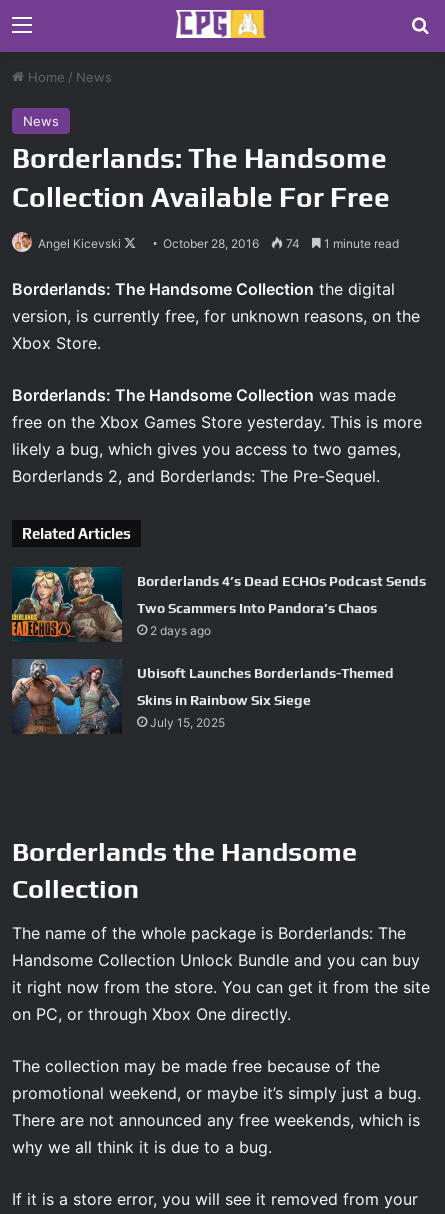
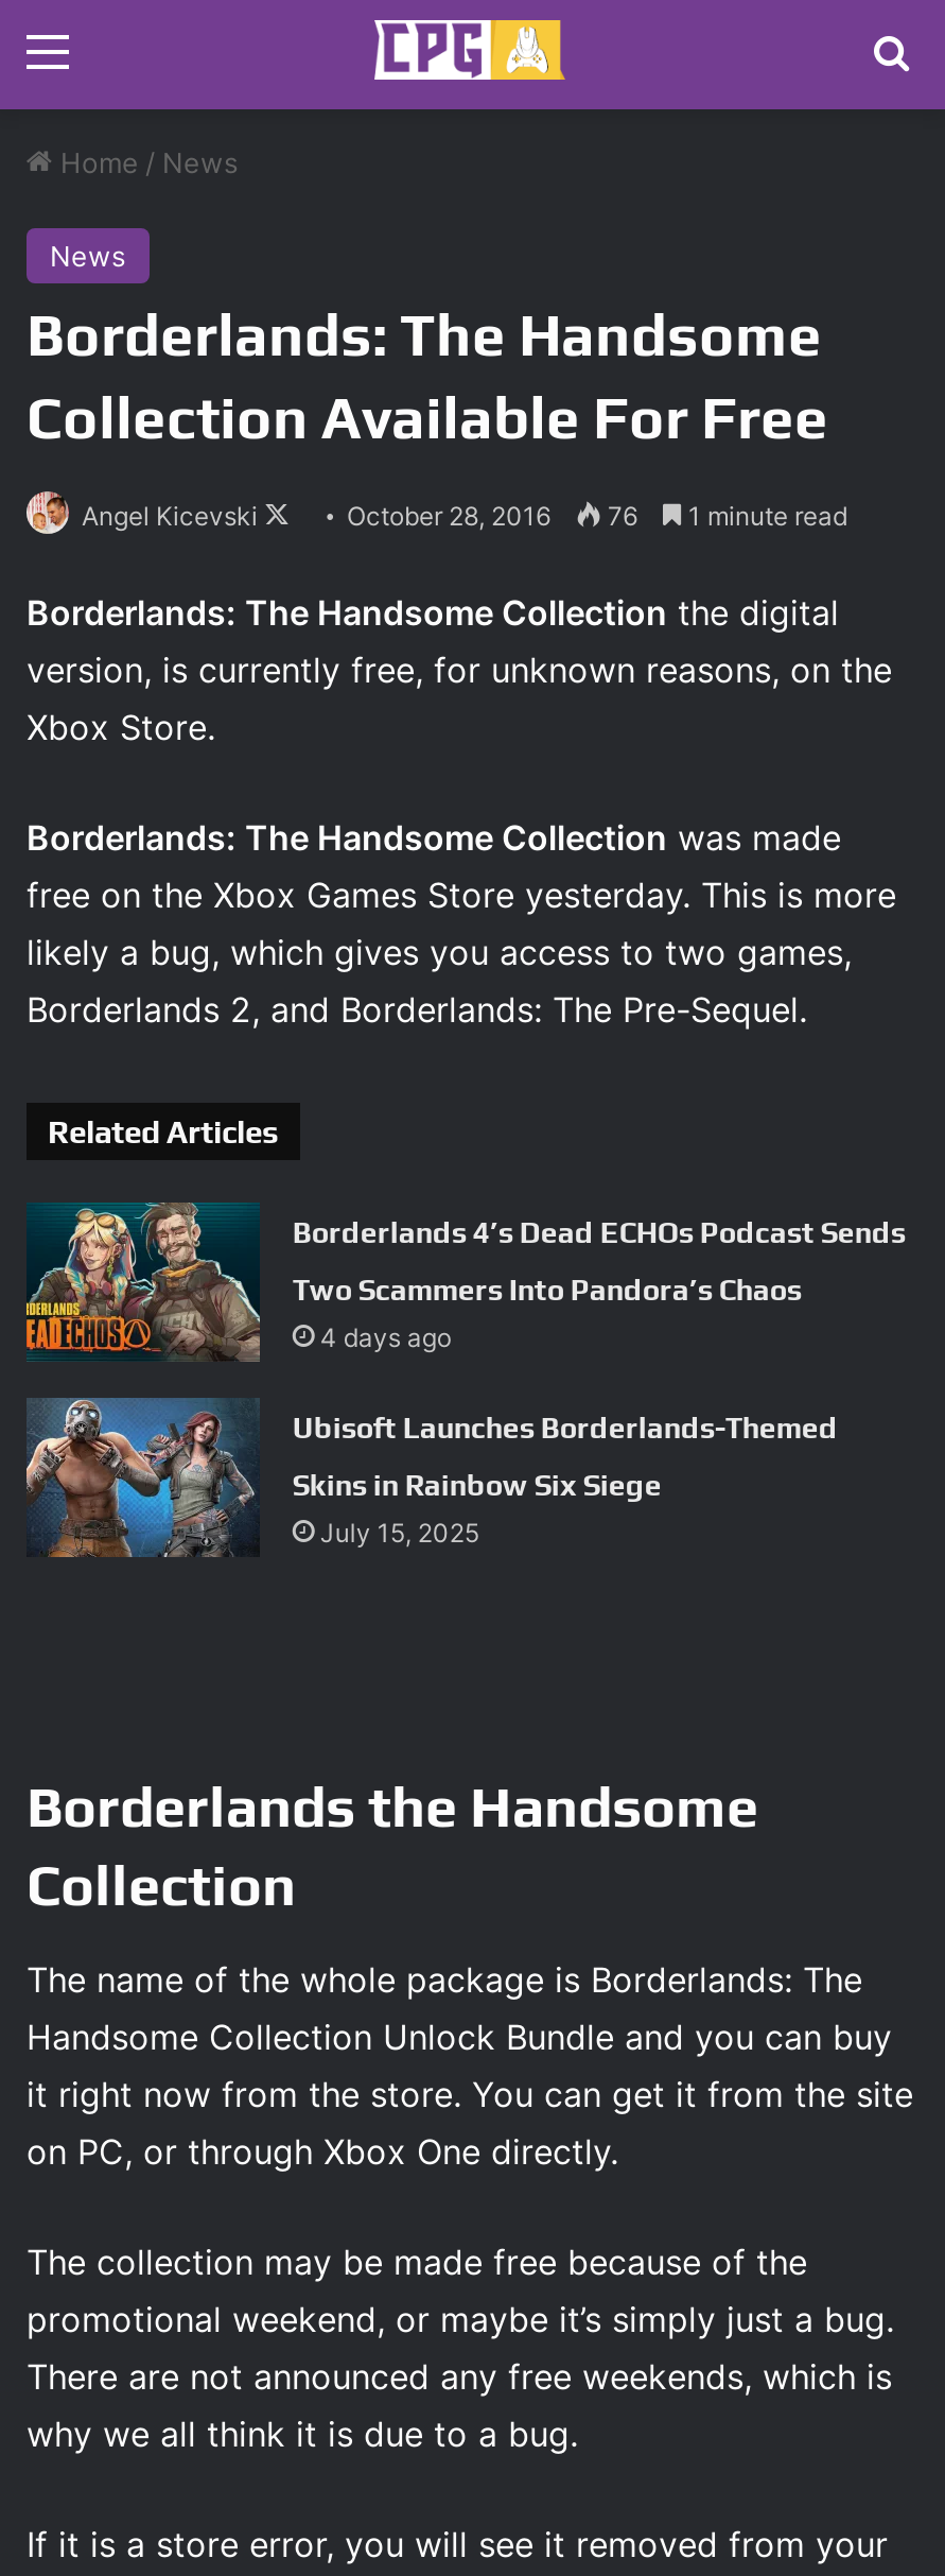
- 74
+ 76

- 2 days ago
+ 4 days ago
